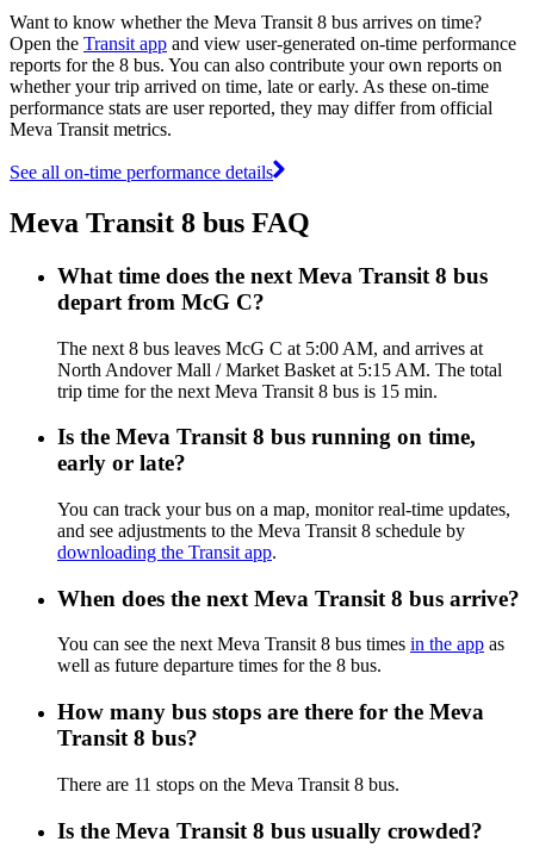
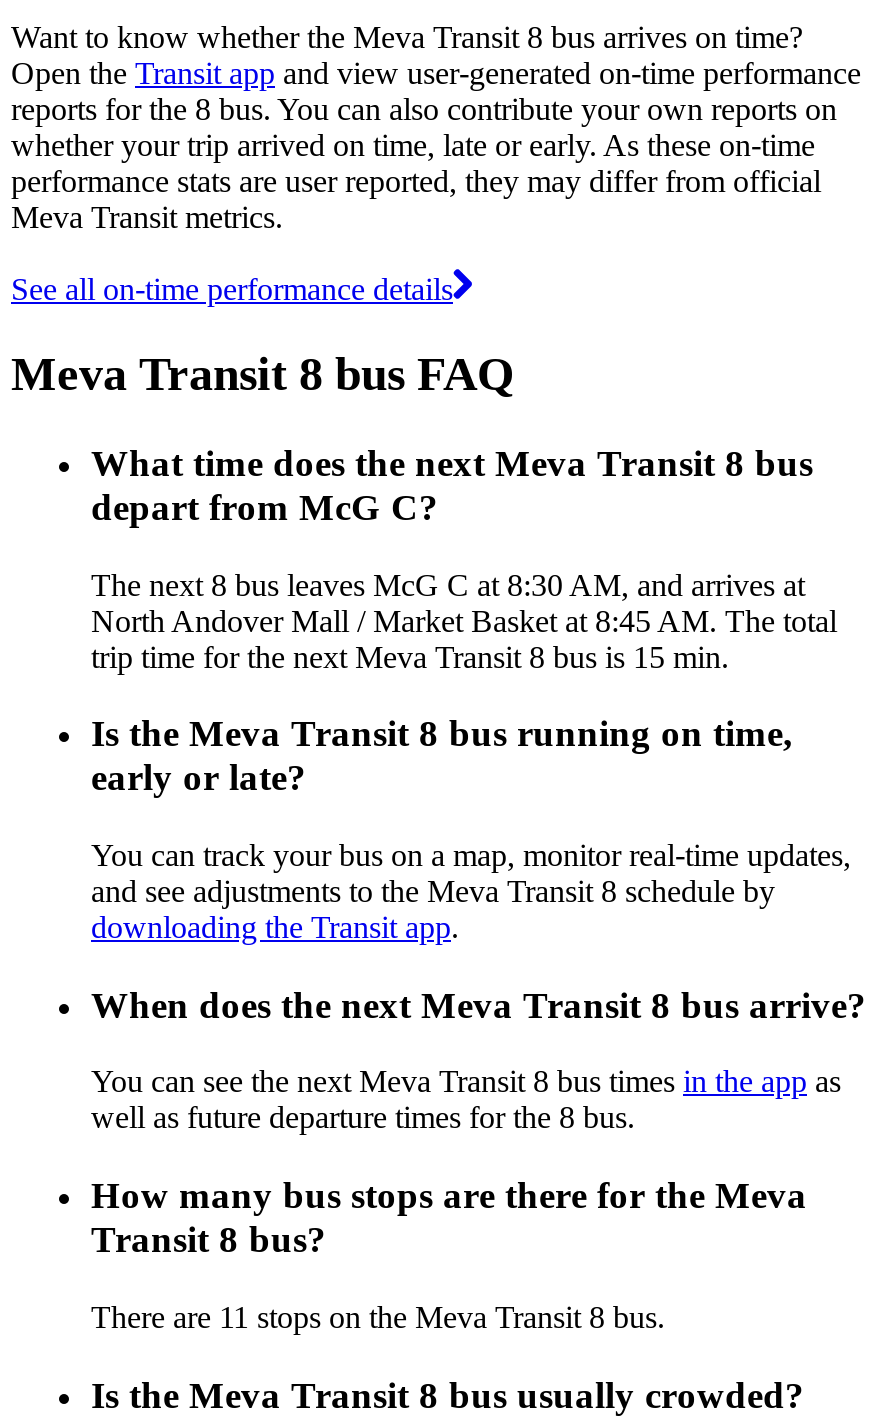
- The next 8 bus leaves McG C at 5:00 AM, and arrives at
+ The next 8 bus leaves McG C at 8:30 AM, and arrives at

- North Andover Mall / Market Basket at 5:15 AM. The total
+ North Andover Mall / Market Basket at 8:45 AM. The total
